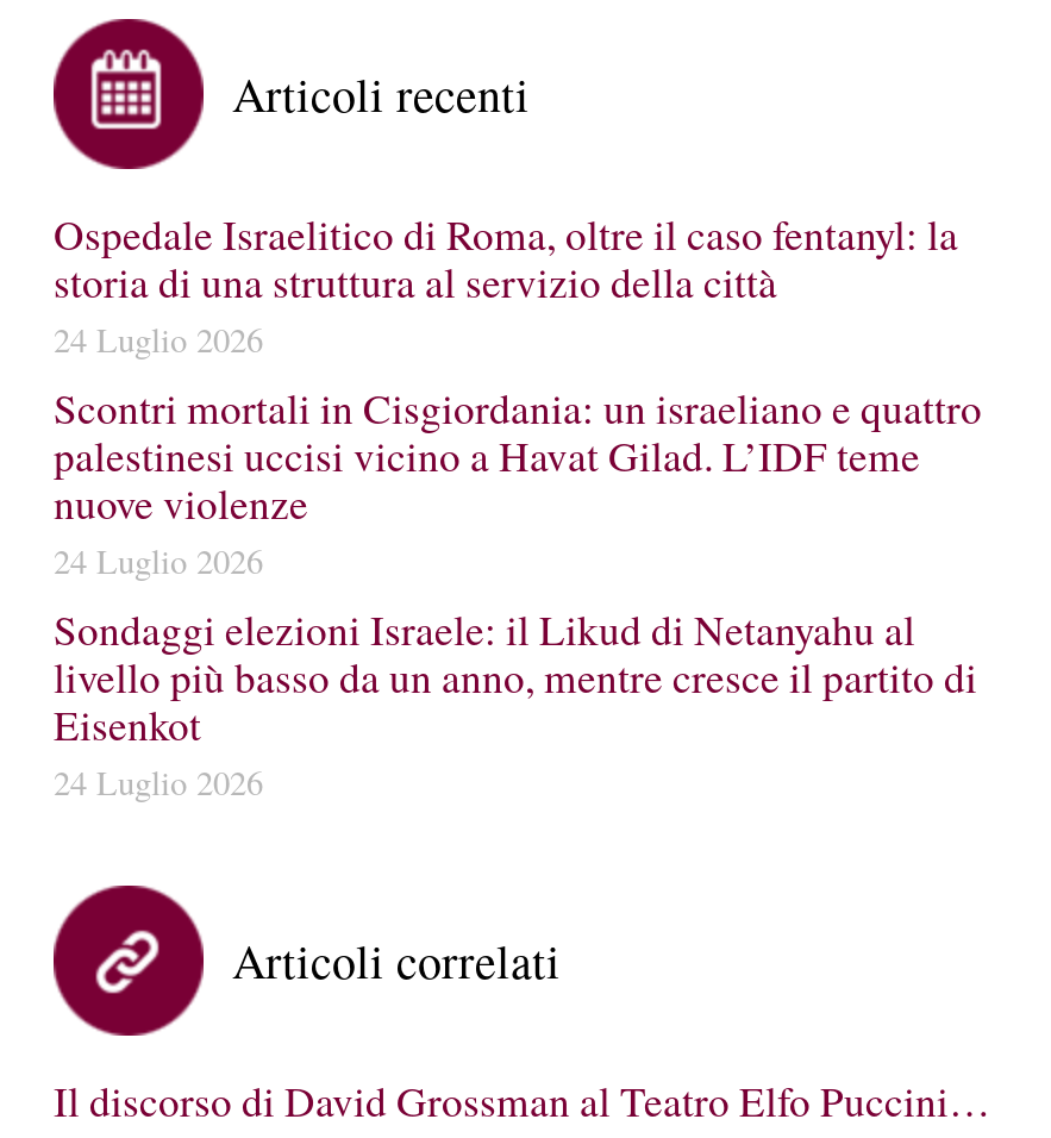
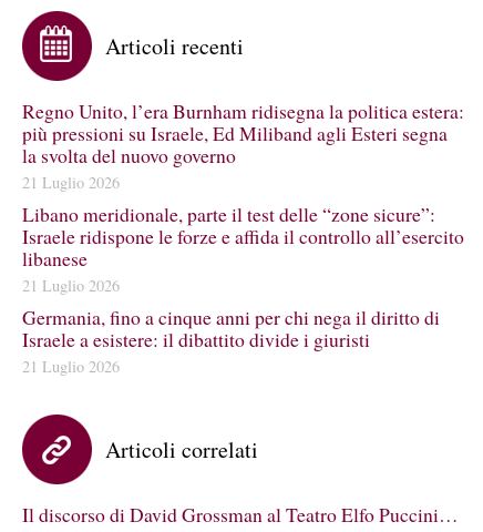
- Ospedale Israelitico di Roma, oltre il caso fentanyl: la
- storia di una struttura al servizio della città
- 24 Luglio 2026
- Scontri mortali in Cisgiordania: un israeliano e quattro
- palestinesi uccisi vicino a Havat Gilad. L’IDF teme
- nuove violenze
- 24 Luglio 2026
- Sondaggi elezioni Israele: il Likud di Netanyahu al
- livello più basso da un anno, mentre cresce il partito di
- Eisenkot
- 24 Luglio 2026
+ Regno Unito, l’era Burnham ridisegna la politica estera:
+ più pressioni su Israele, Ed Miliband agli Esteri segna
+ la svolta del nuovo governo
+ 21 Luglio 2026
+ Libano meridionale, parte il test delle “zone sicure”:
+ Israele ridispone le forze e affida il controllo all’esercito
+ libanese
+ 21 Luglio 2026
+ Germania, fino a cinque anni per chi nega il diritto di
+ Israele a esistere: il dibattito divide i giuristi
+ 21 Luglio 2026
